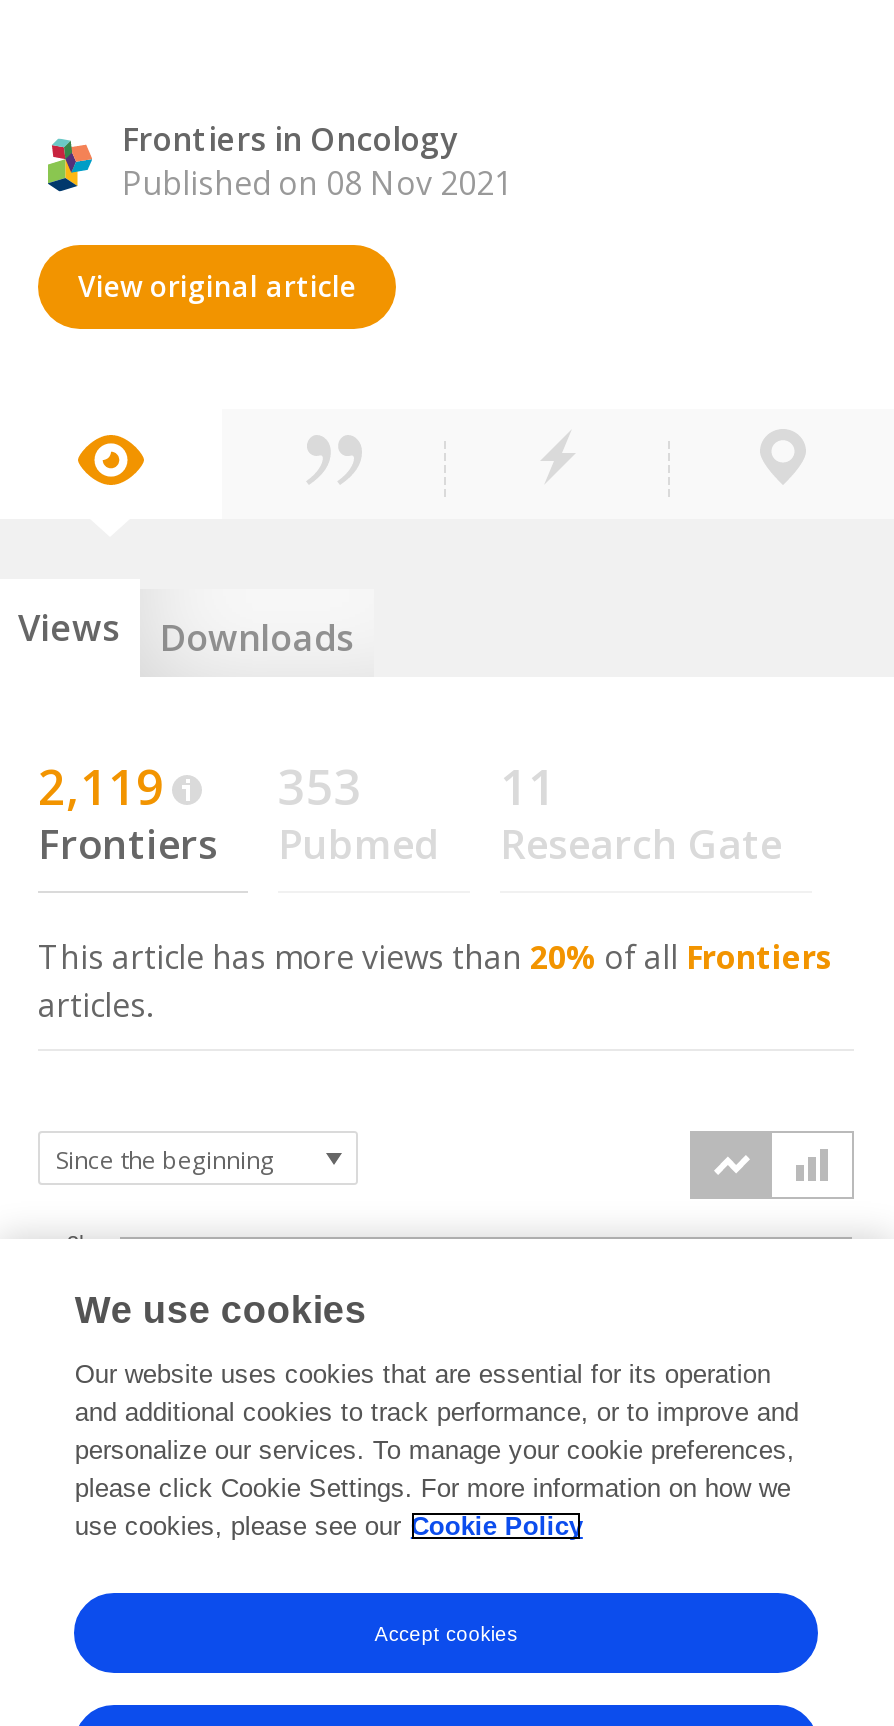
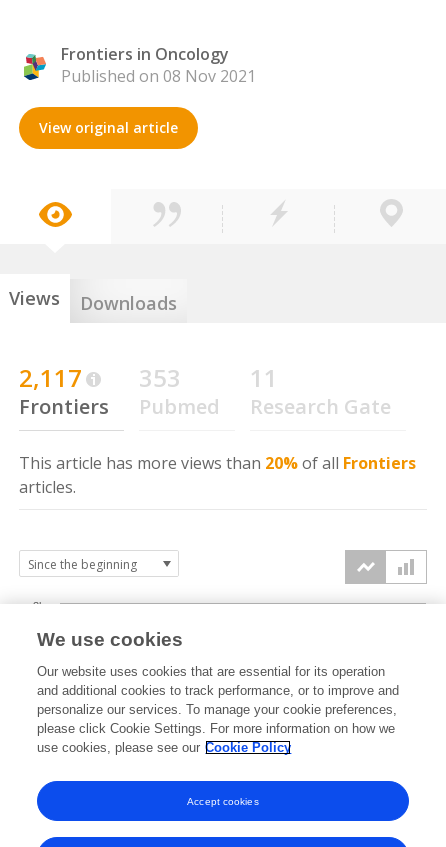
- 2,119
+ 2,117
